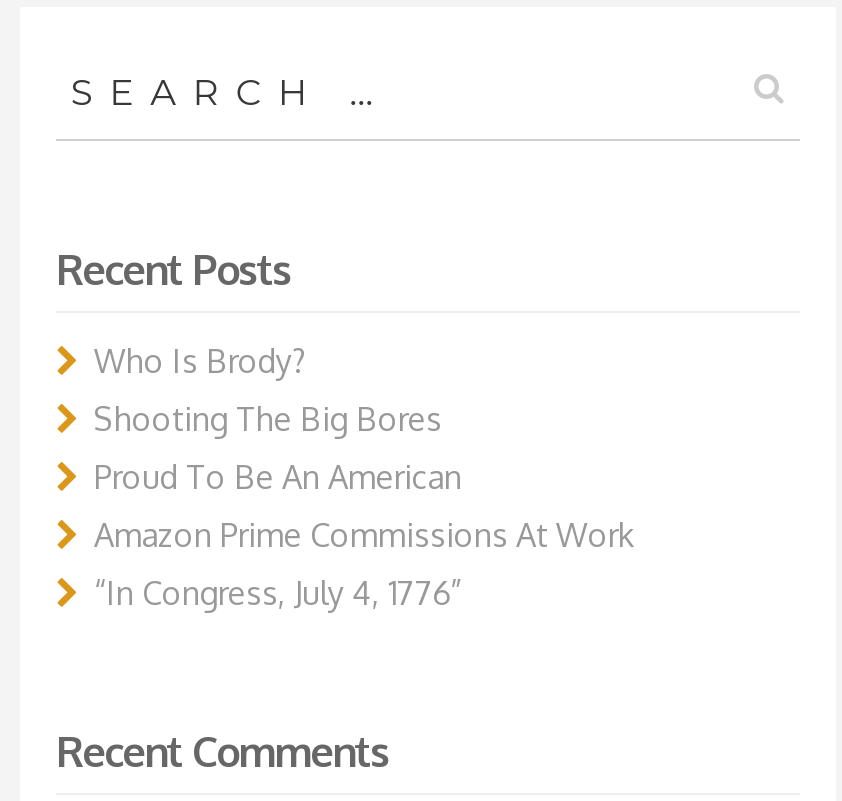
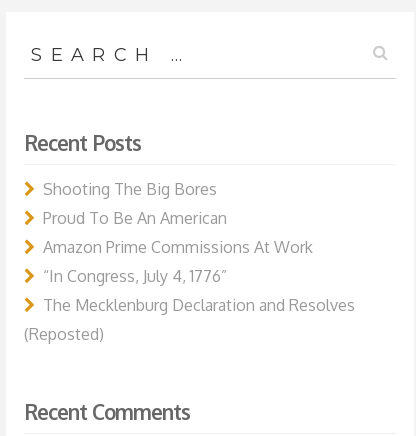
- Who Is Brody?

moved up: Shooting The Big Bores | Proud To Be An American | Amazon Prime Commissions At Work | “In Congress, July 4, 1776”

+ The Mecklenburg Declaration and Resolves
+ (Reposted)
